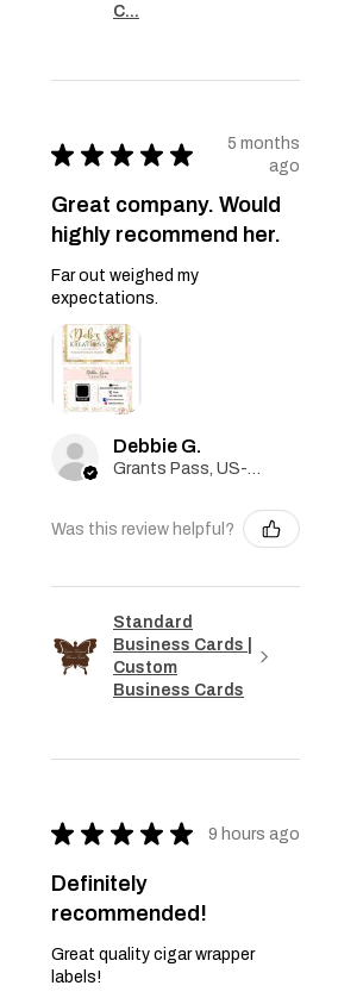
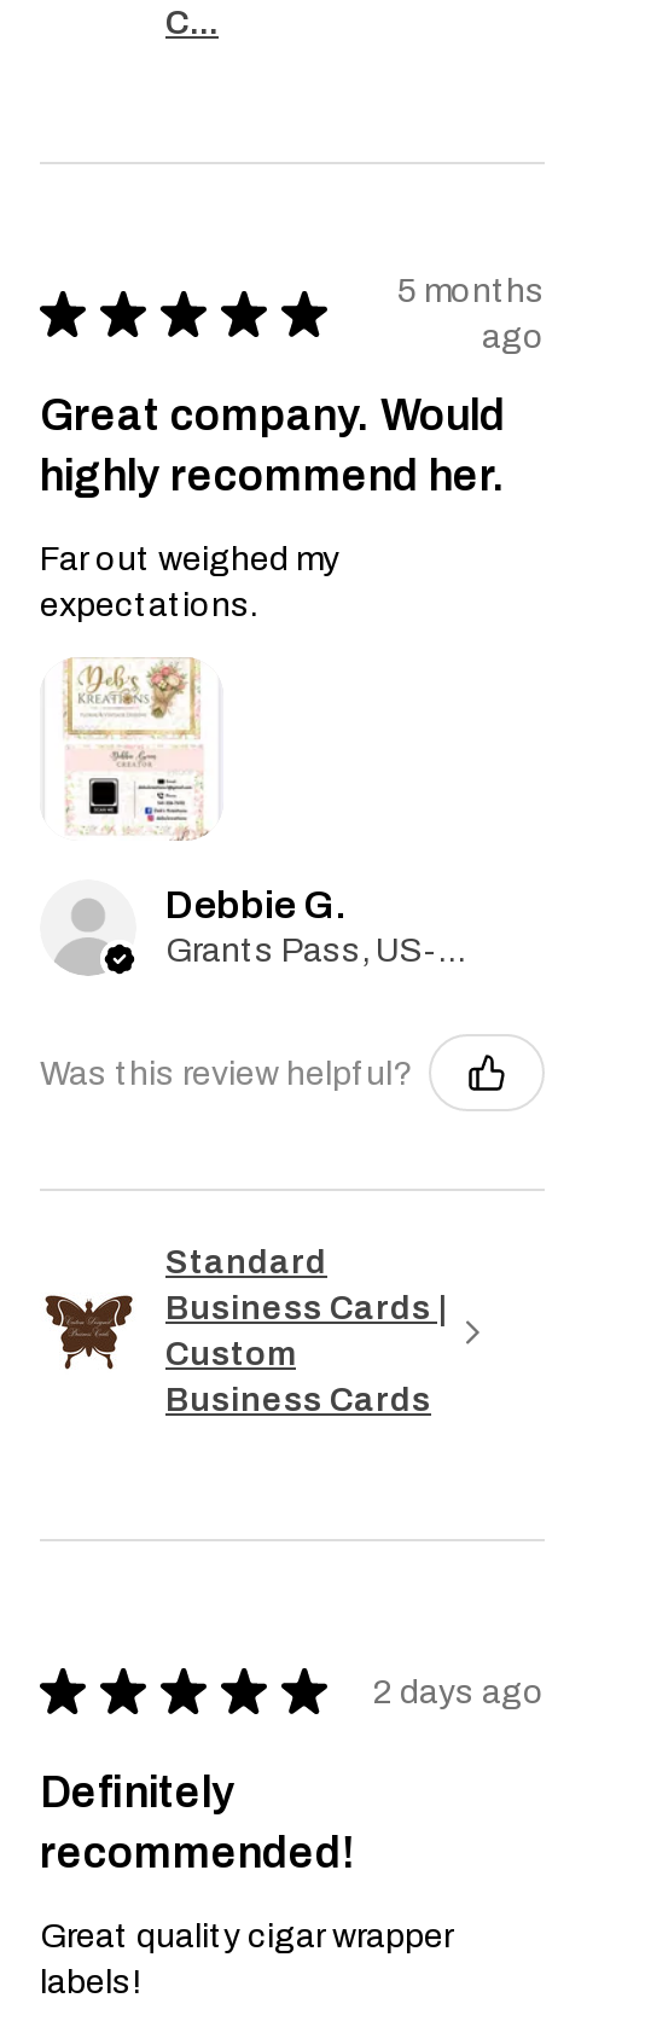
- 9 hours ago
+ 2 days ago
